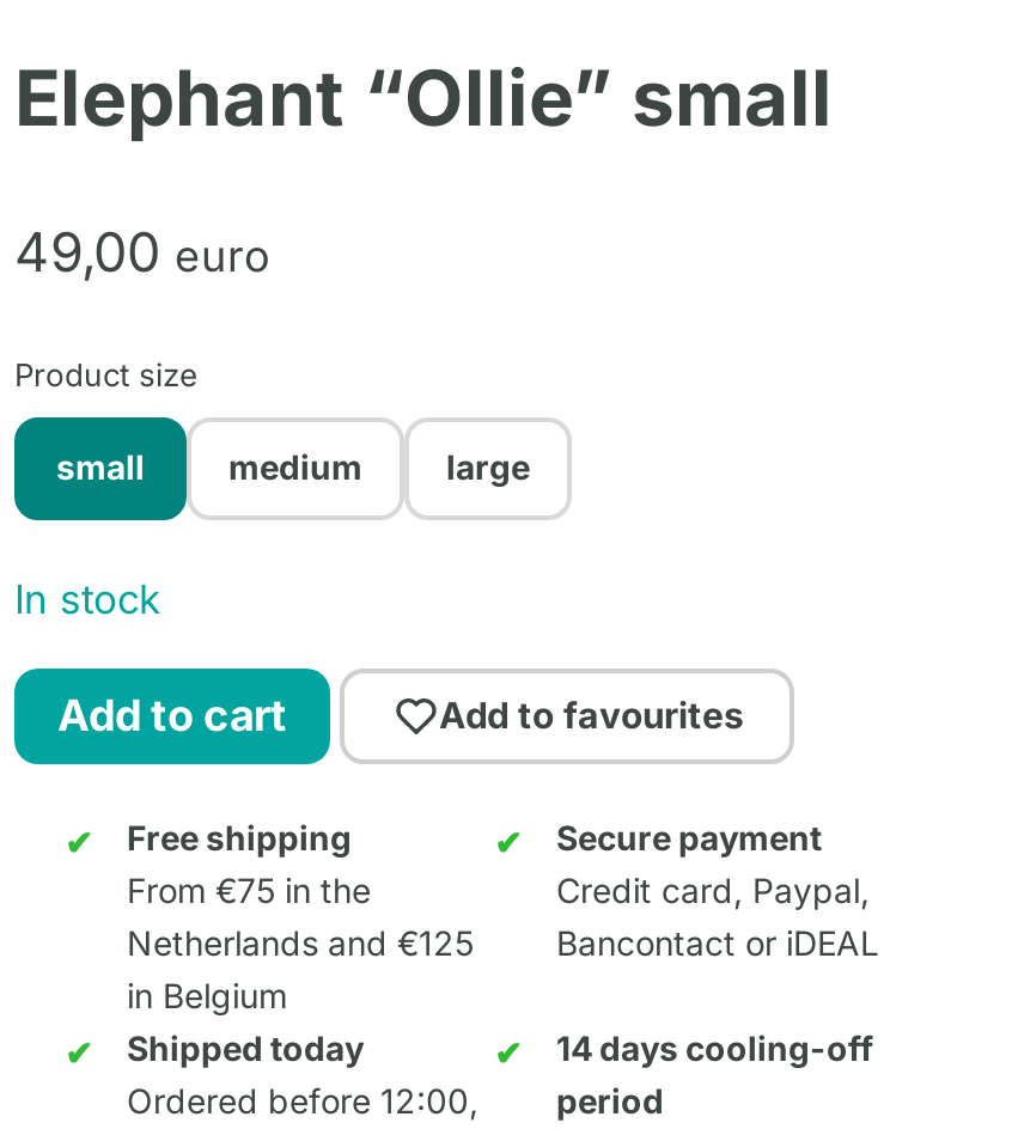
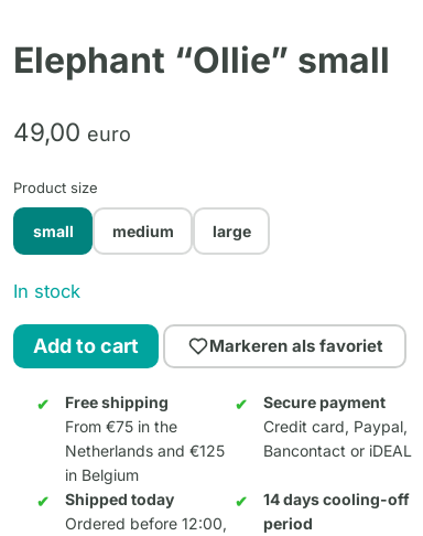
- Add to favourites
+ Markeren als favoriet
